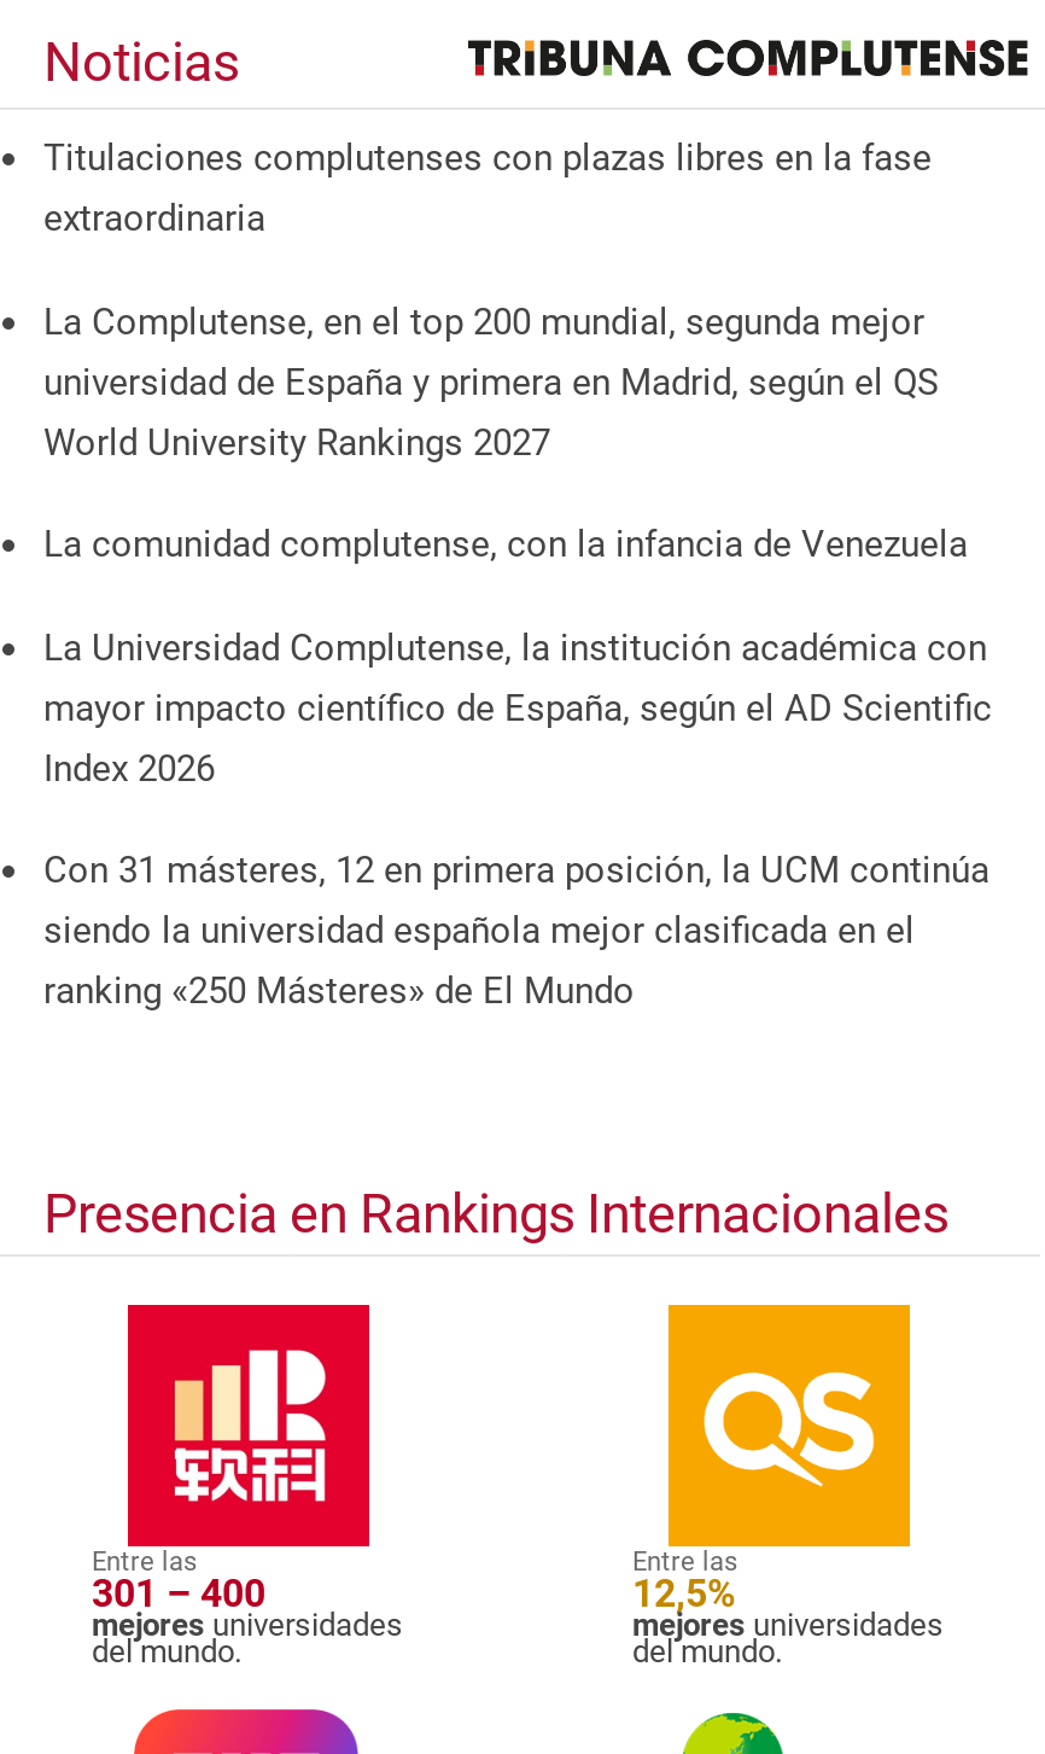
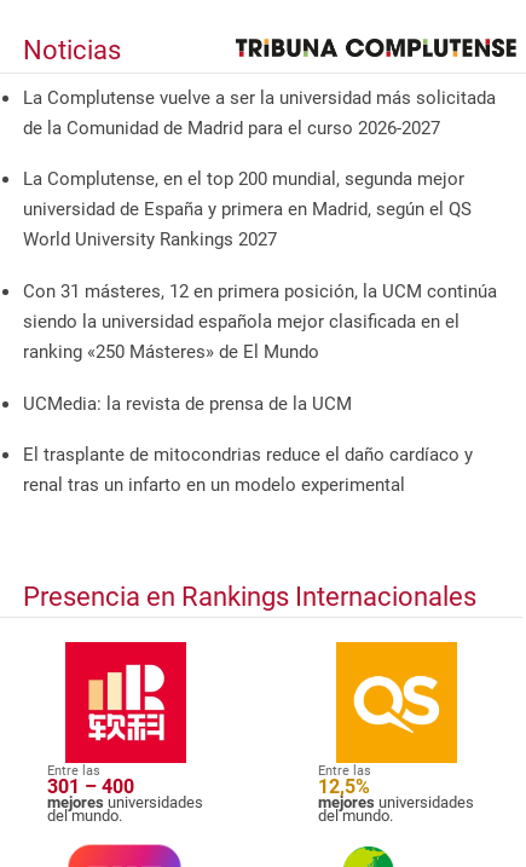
- Titulaciones complutenses con plazas libres en la fase
- extraordinaria
+ La Complutense vuelve a ser la universidad más solicitada
+ de la Comunidad de Madrid para el curso 2026-2027

- La comunidad complutense, con la infancia de Venezuela
- La Universidad Complutense, la institución académica con
- mayor impacto científico de España, según el AD Scientific
- Index 2026

moved up: Con 31 másteres, 12 en primera posición, la UCM continúa | siendo la universidad española mejor clasificada en el | ranking «250 Másteres» de El Mundo

+ UCMedia: la revista de prensa de la UCM
+ El trasplante de mitocondrias reduce el daño cardíaco y
+ renal tras un infarto en un modelo experimental
